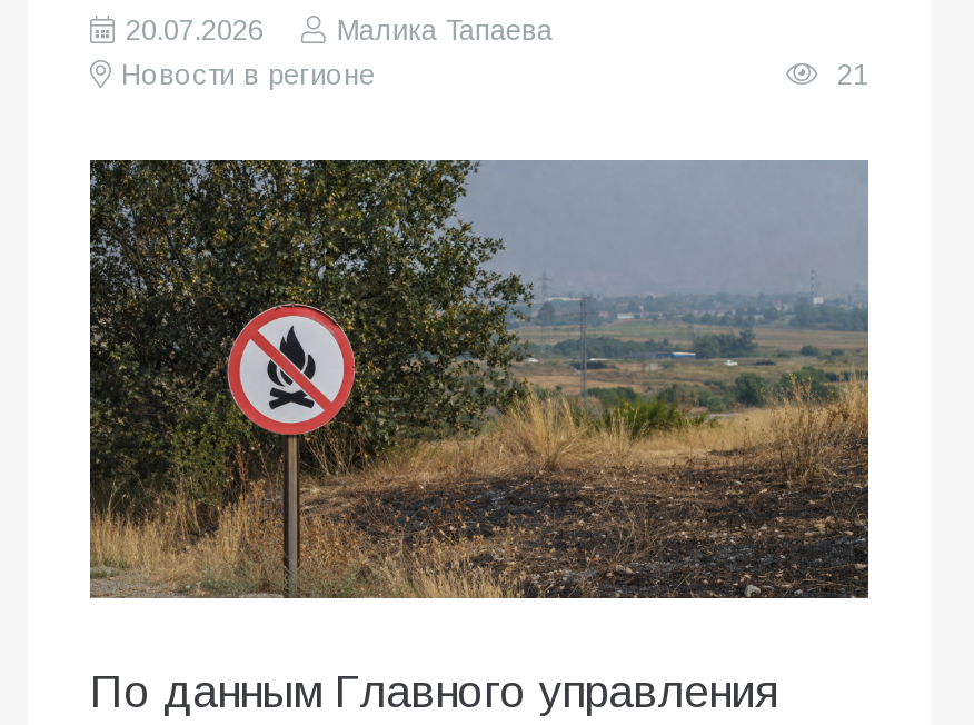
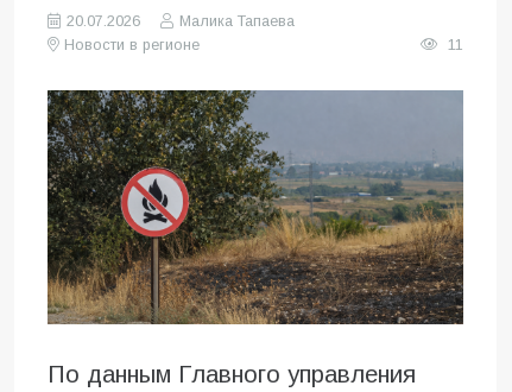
- 21
+ 11
